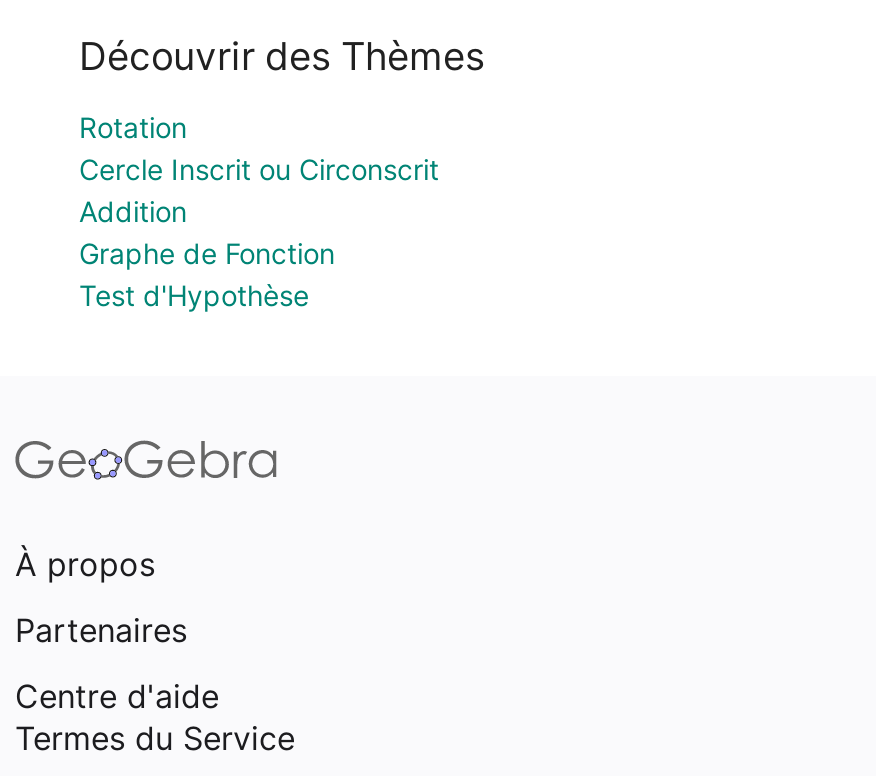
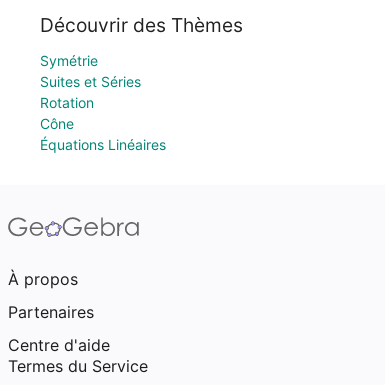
+ Symétrie
+ Suites et Séries

moved down: Rotation

- Cercle Inscrit ou Circonscrit
- Addition
- Graphe de Fonction
- Test d'Hypothèse
+ Cône
+ Équations Linéaires
